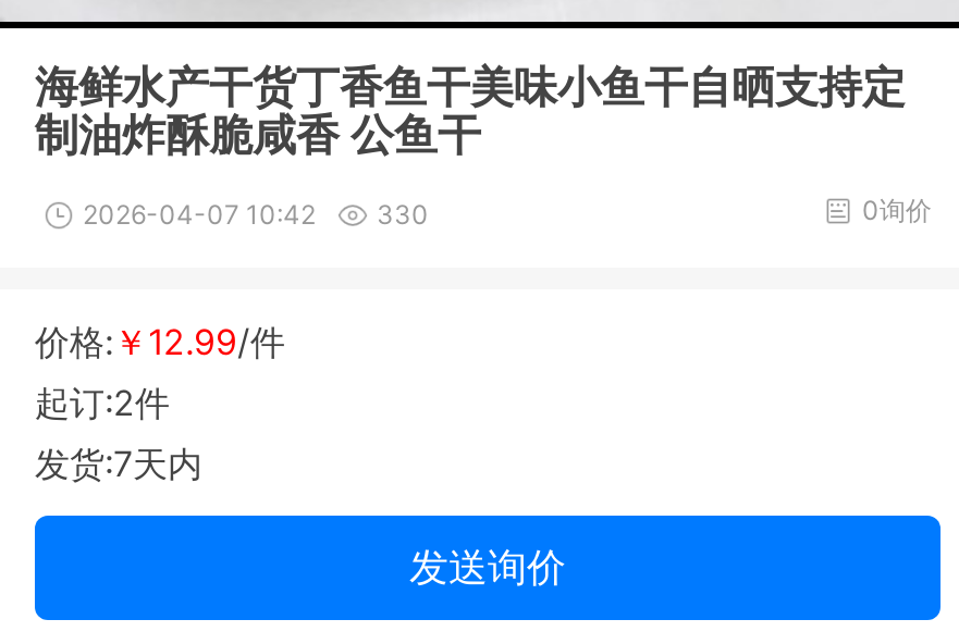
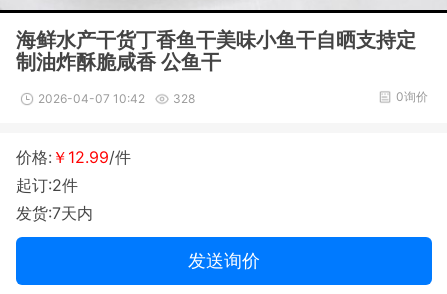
- 2026-04-07 10:42 330
+ 2026-04-07 10:42 328
